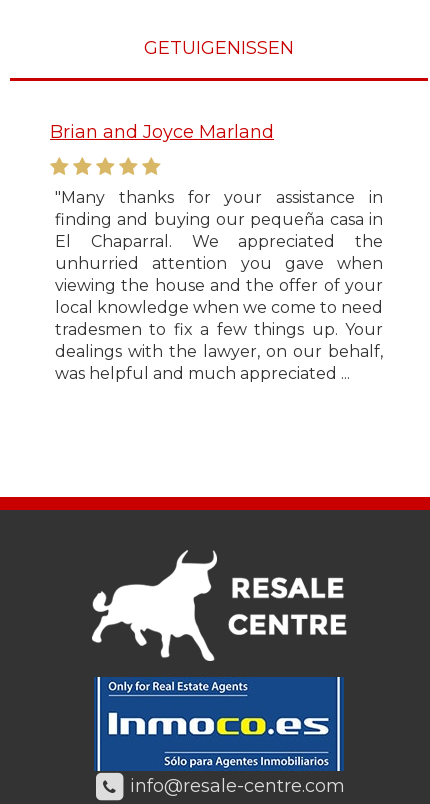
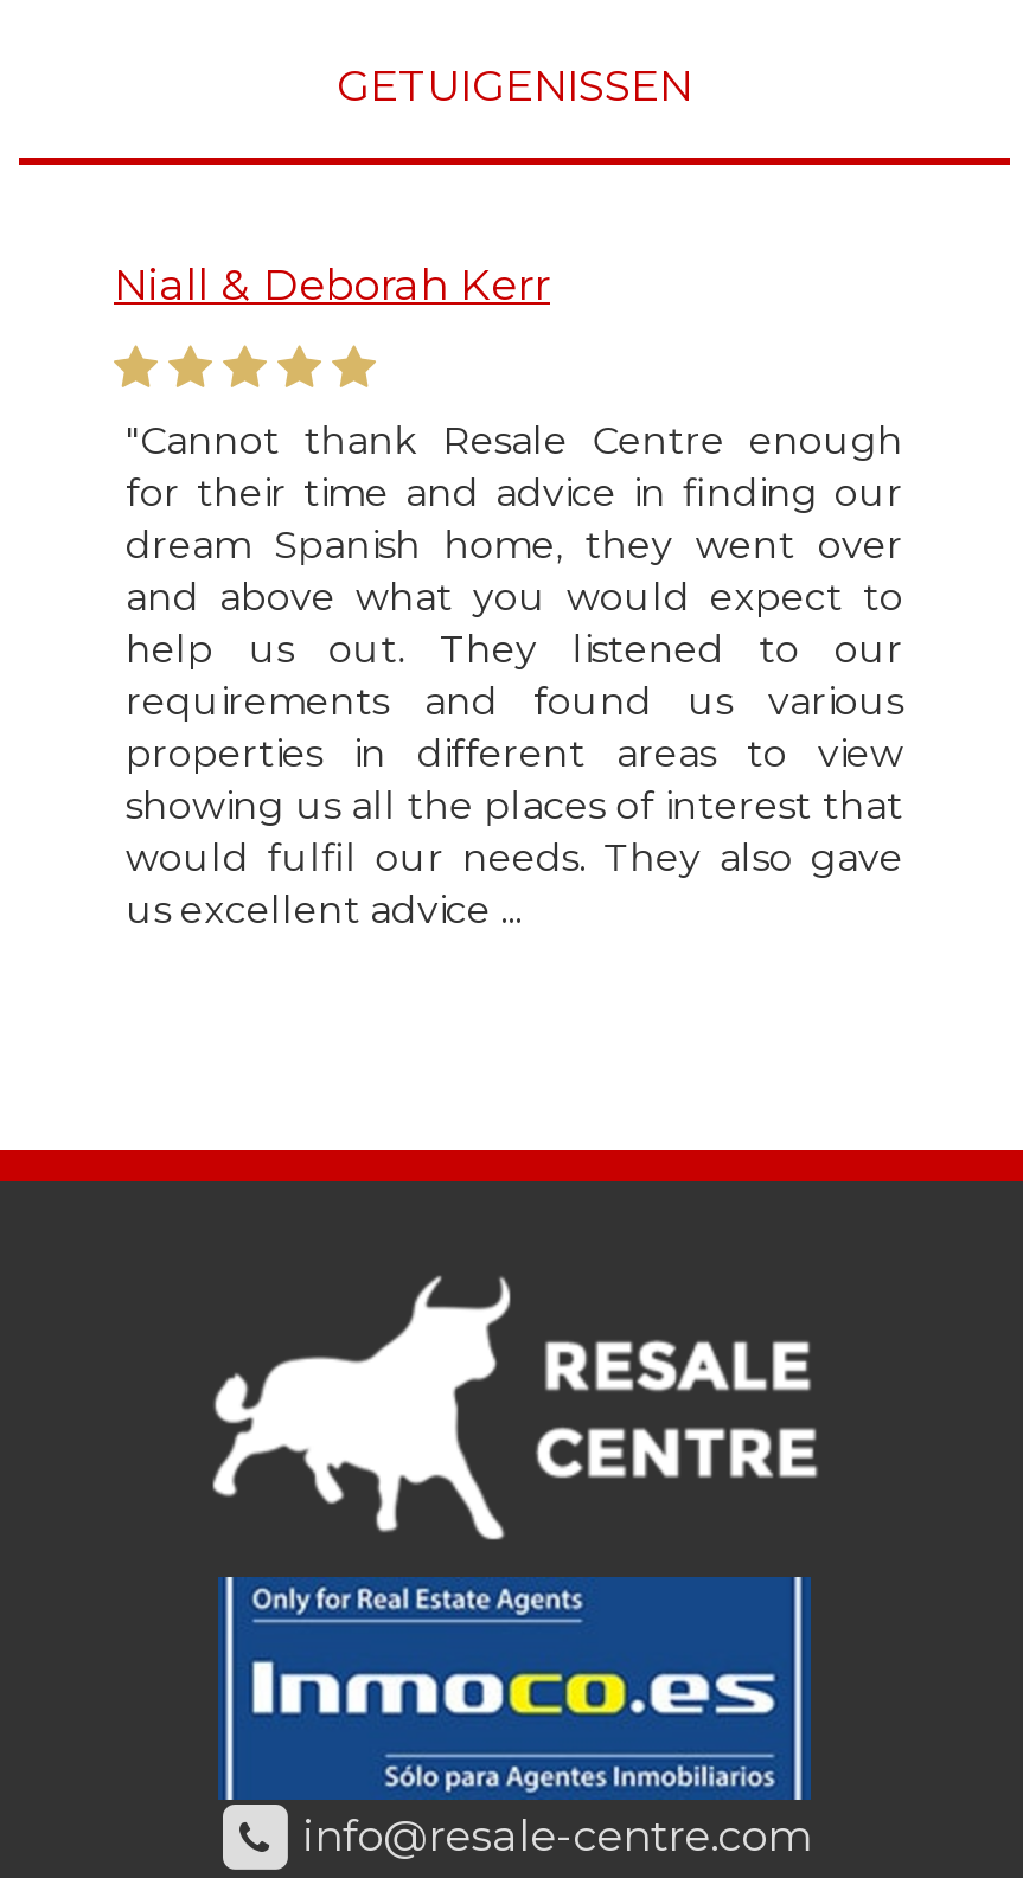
- Brian and Joyce Marland
+ Niall & Deborah Kerr

- "Many thanks for your assistance in
- finding and buying our pequeña casa in
- El Chaparral. We appreciated the
- unhurried attention you gave when
- viewing the house and the offer of your
- local knowledge when we come to need
- tradesmen to fix a few things up. Your
- dealings with the lawyer, on our behalf,
- was helpful and much appreciated ...
+ "Cannot thank Resale Centre enough
+ for their time and advice in finding our
+ dream Spanish home, they went over
+ and above what you would expect to
+ help us out. They listened to our
+ requirements and found us various
+ properties in different areas to view
+ showing us all the places of interest that
+ would fulfil our needs. They also gave
+ us excellent advice ...
